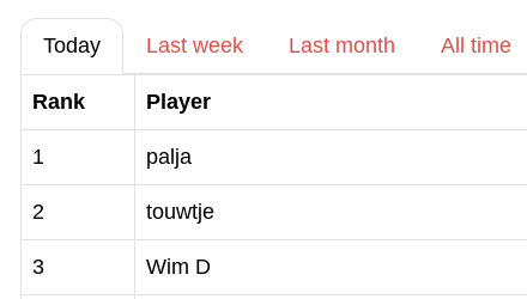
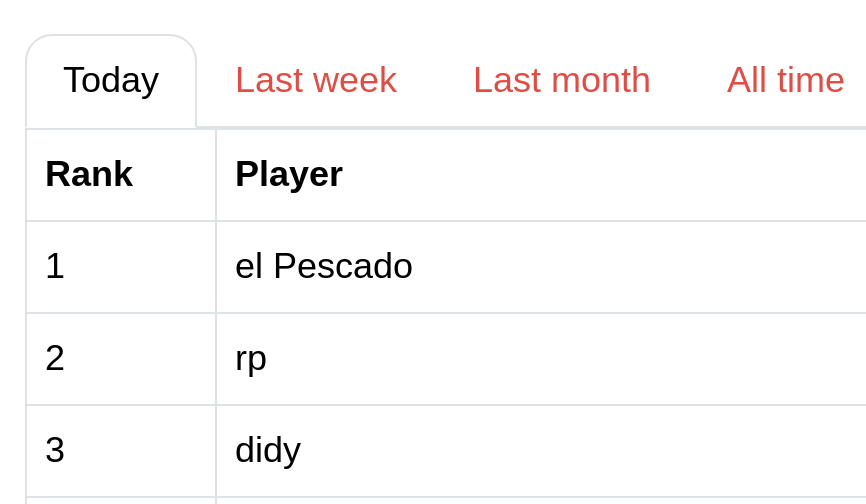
- palja
+ el Pescado

- touwtje
+ rp

- Wim D
+ didy
